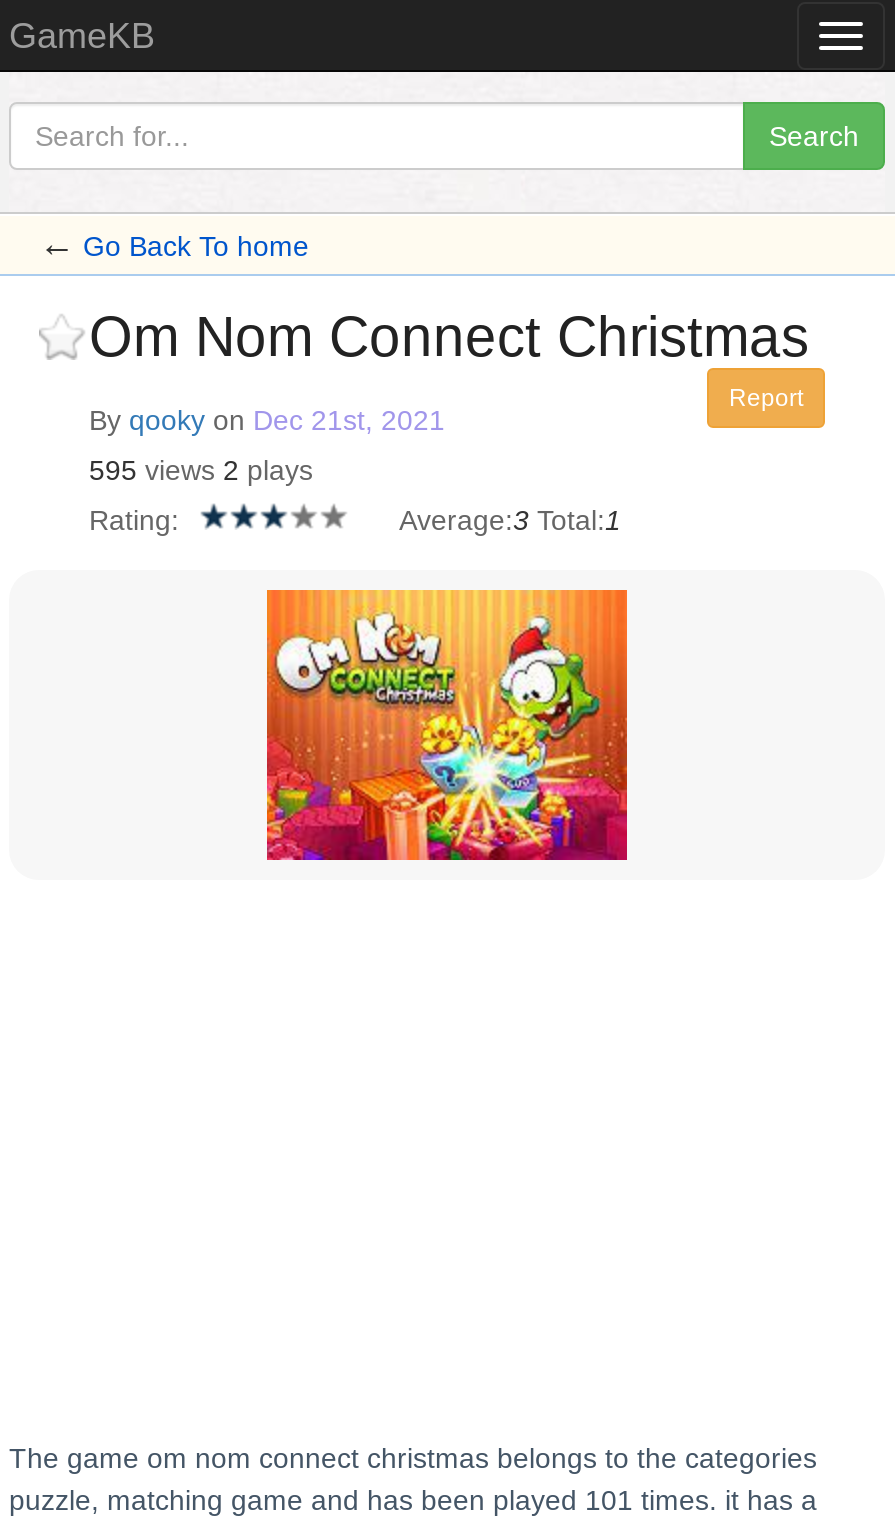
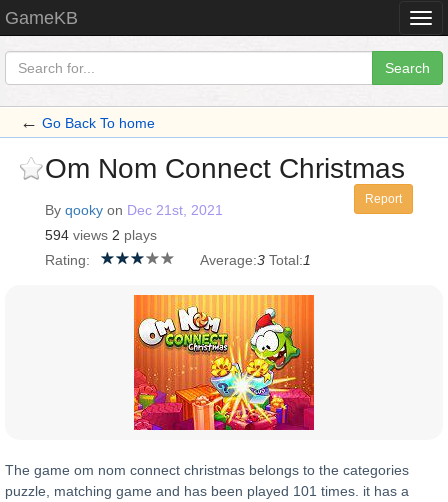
- 595 views 2 plays
+ 594 views 2 plays
